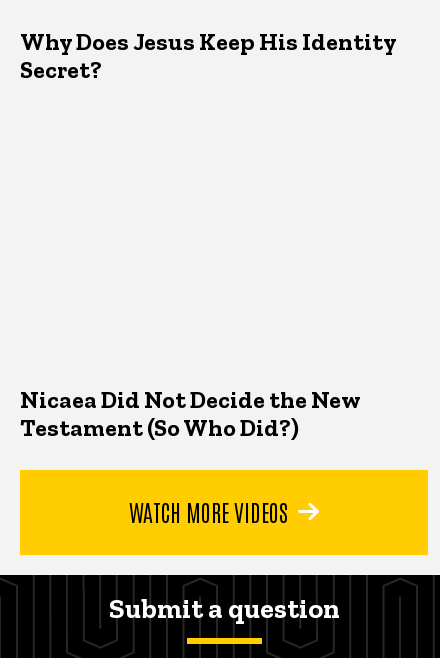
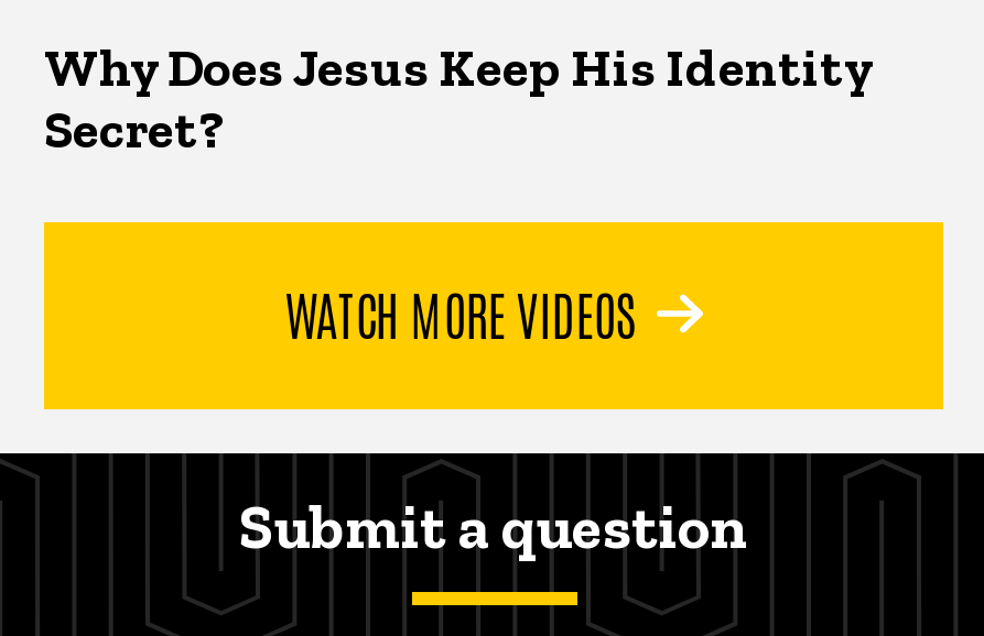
- Nicaea Did Not Decide the New
- Testament (So Who Did?)
